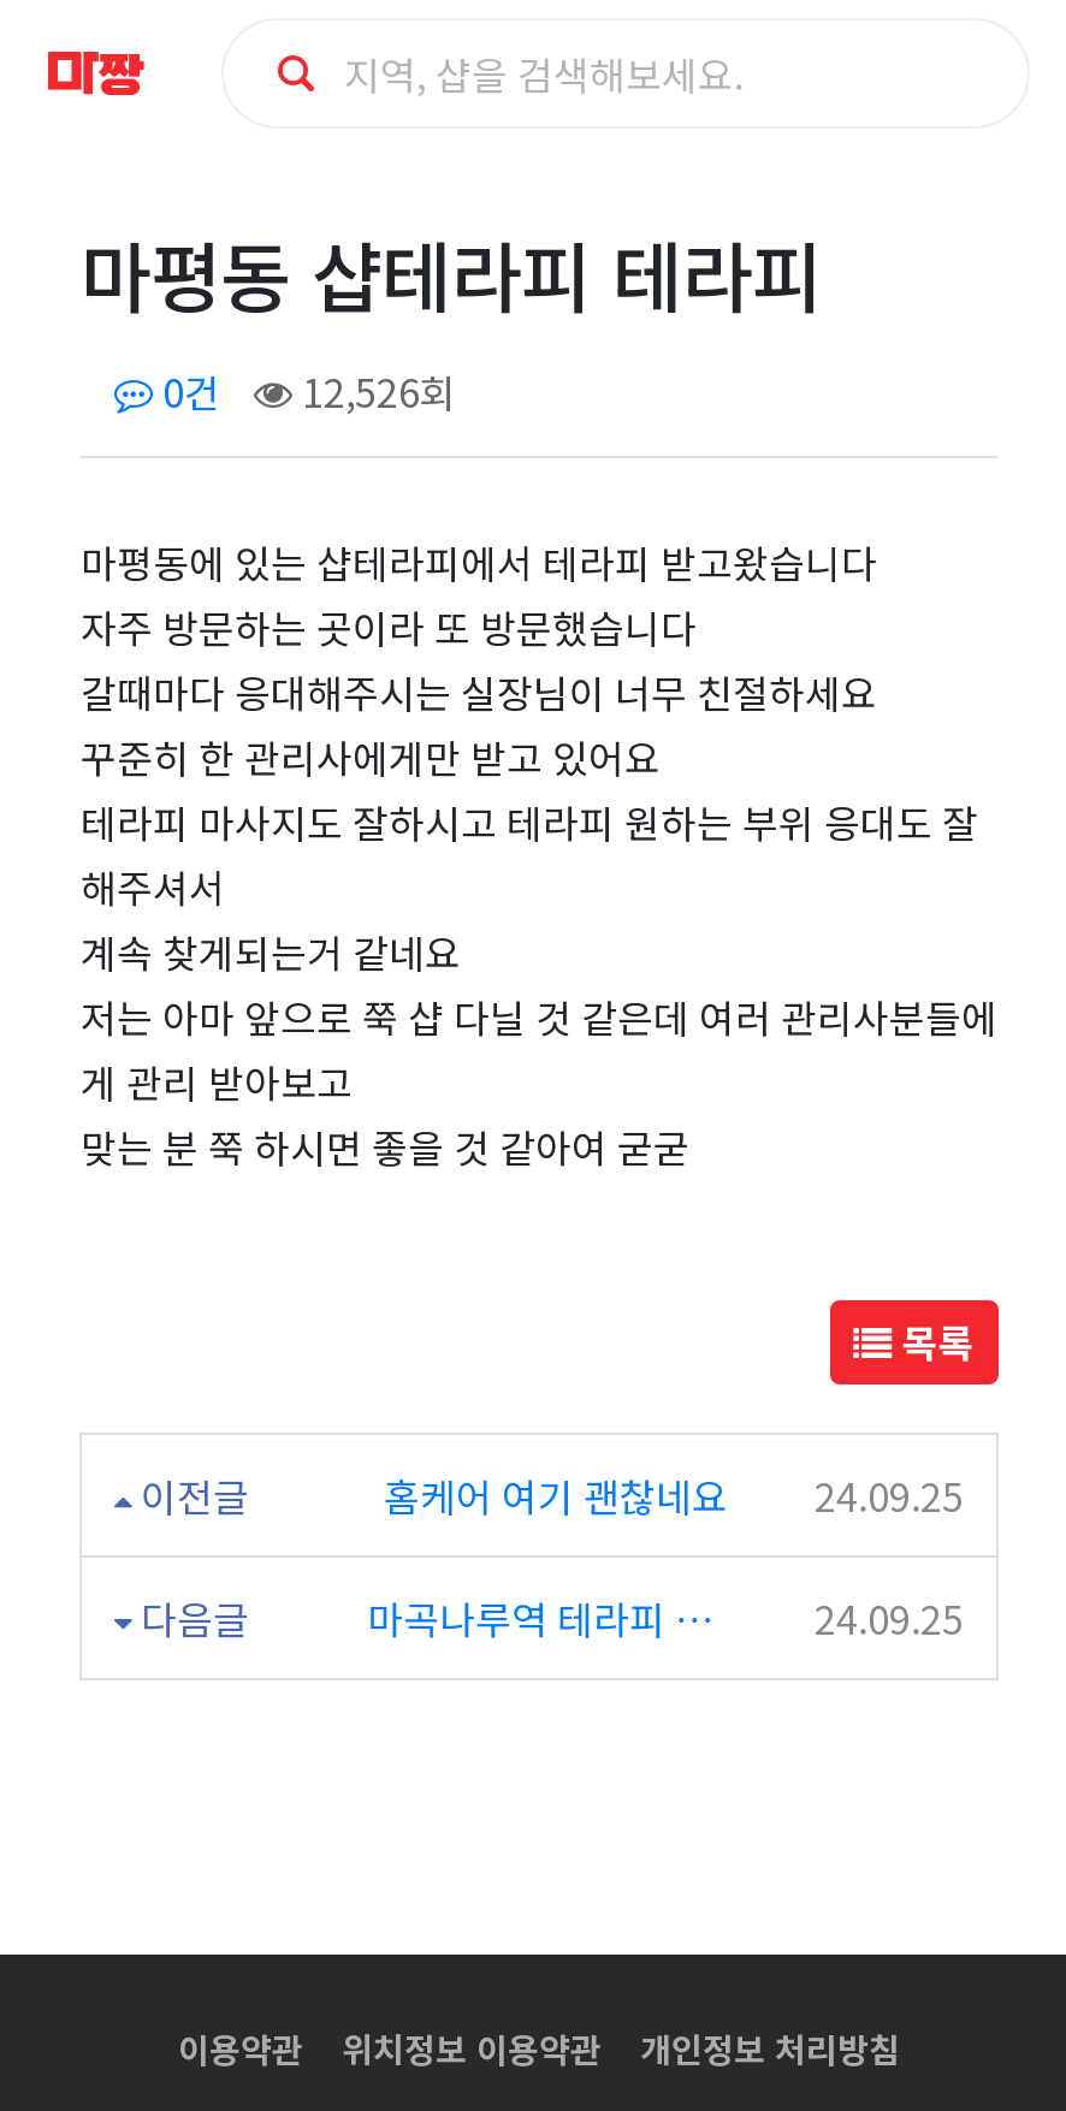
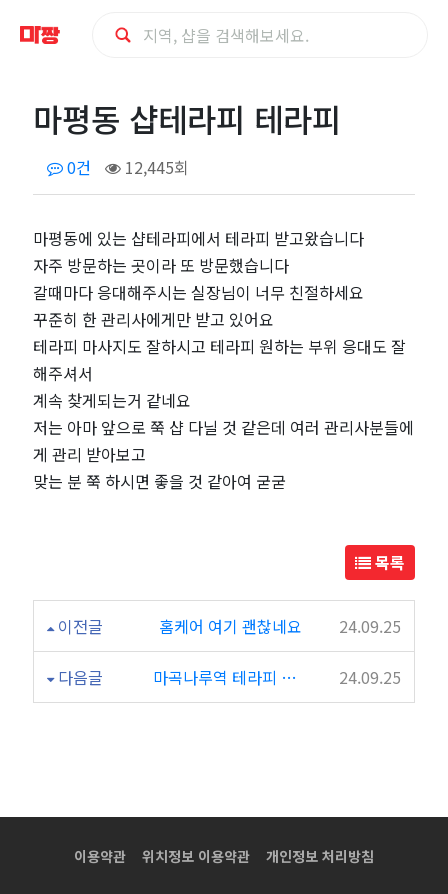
- 12,526회
+ 12,445회
